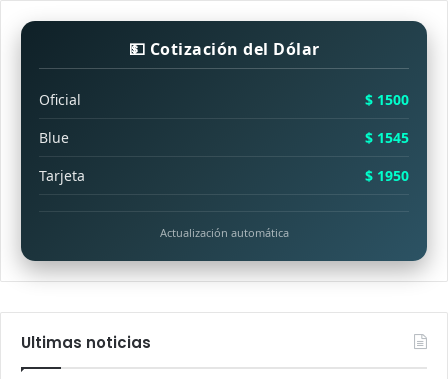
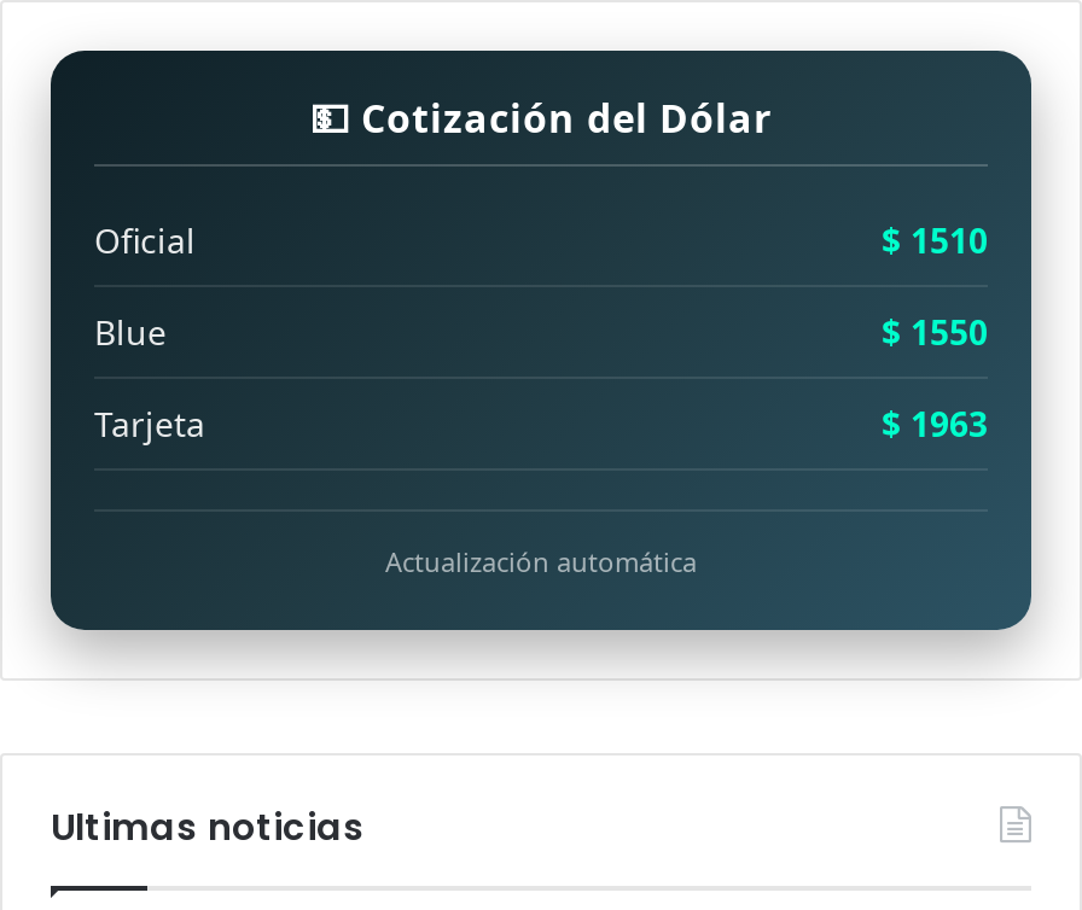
- $ 1500
+ $ 1510

- $ 1545
+ $ 1550

- $ 1950
+ $ 1963
